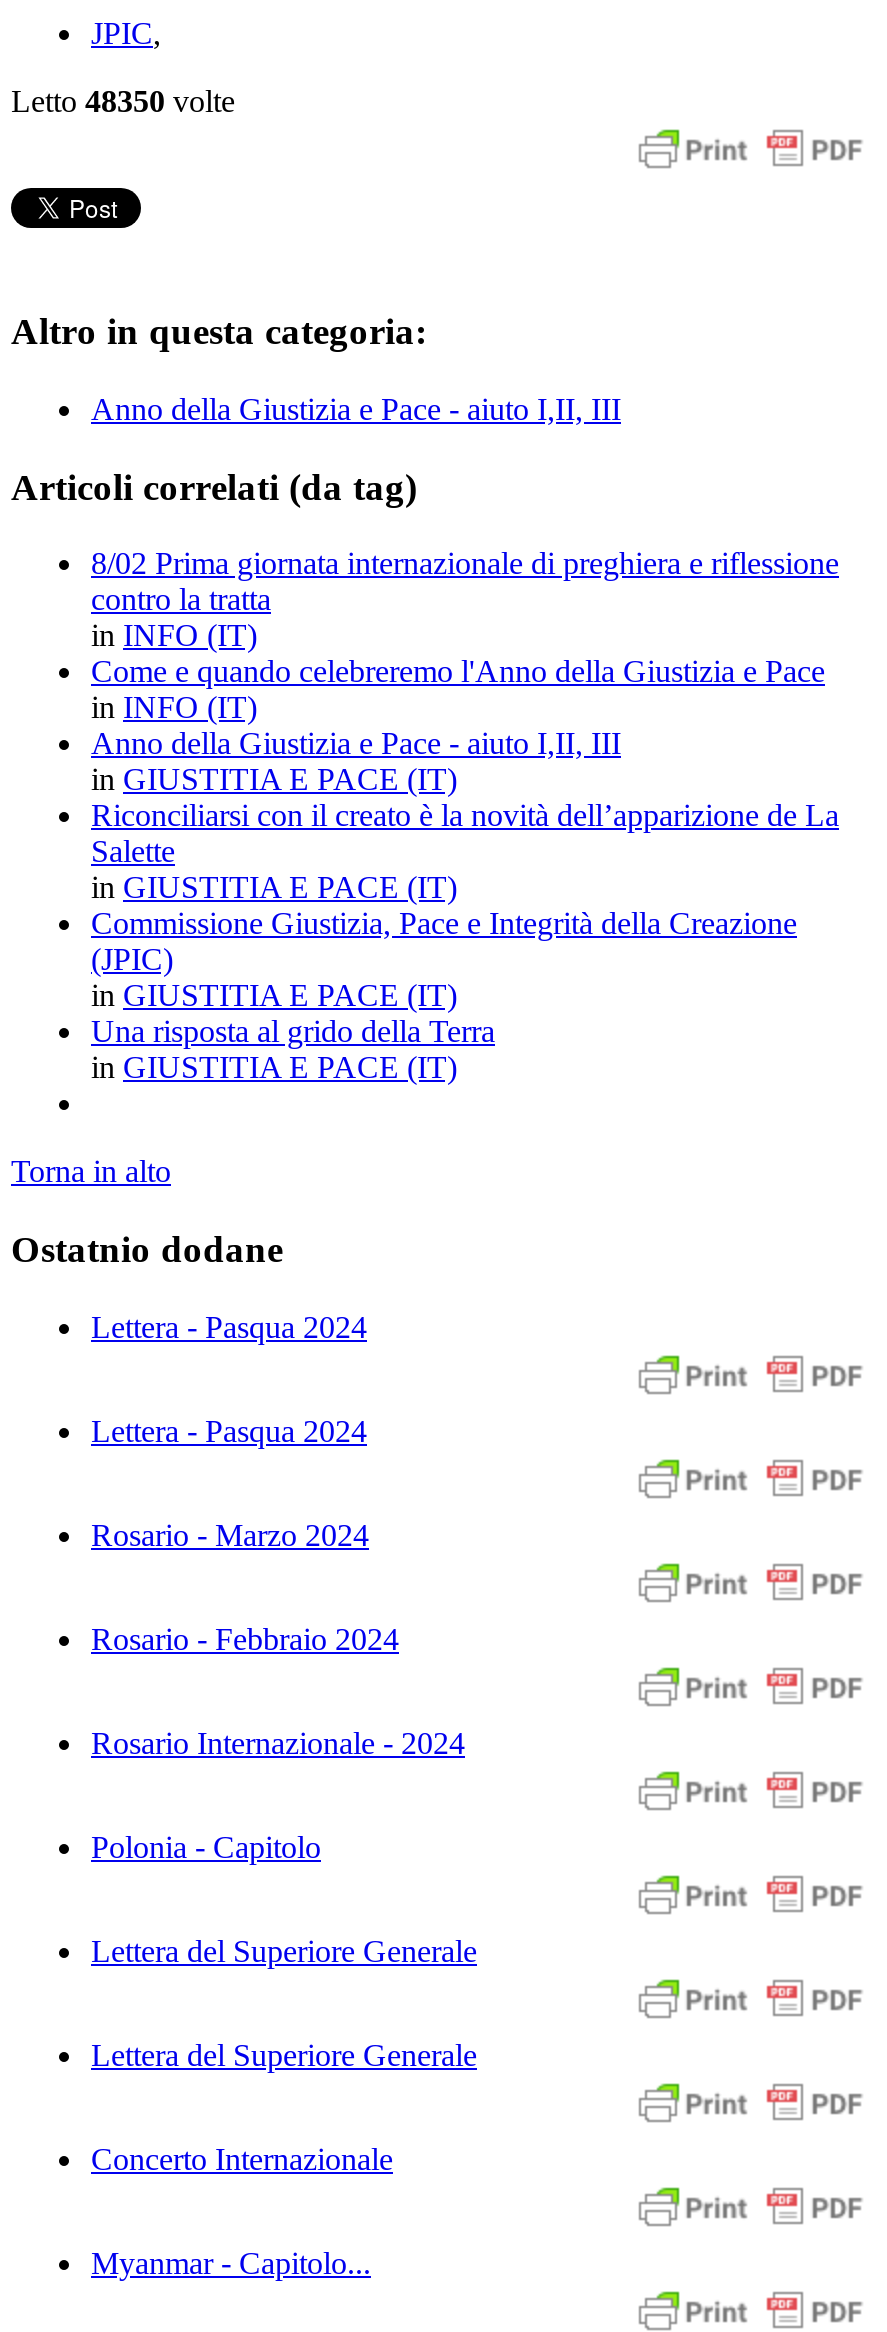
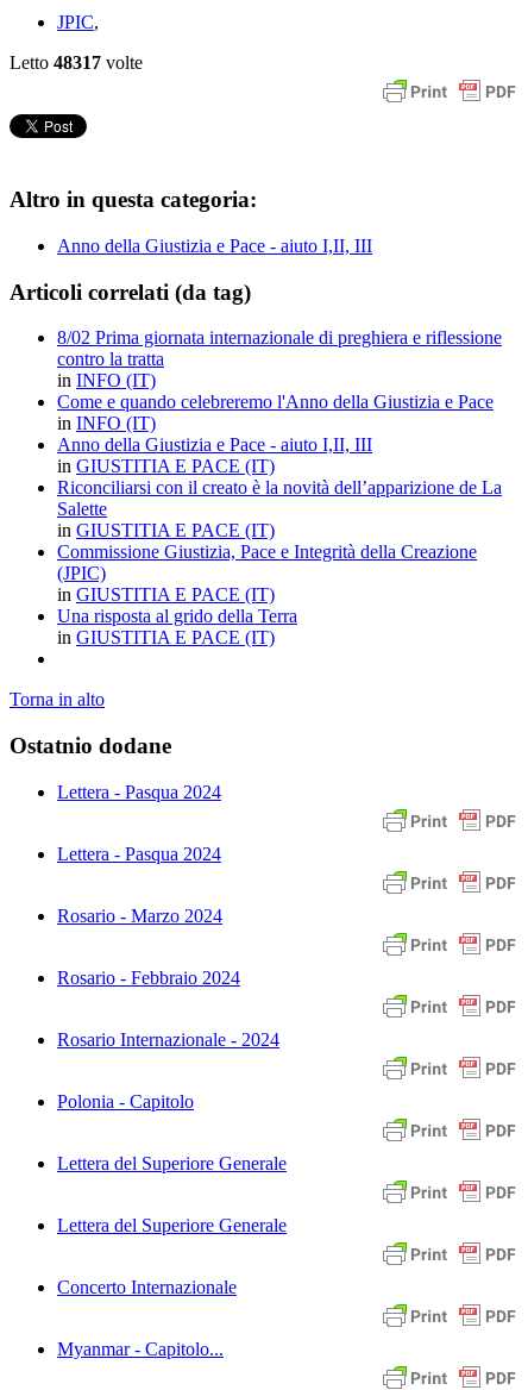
- Letto 48350 volte
+ Letto 48317 volte
